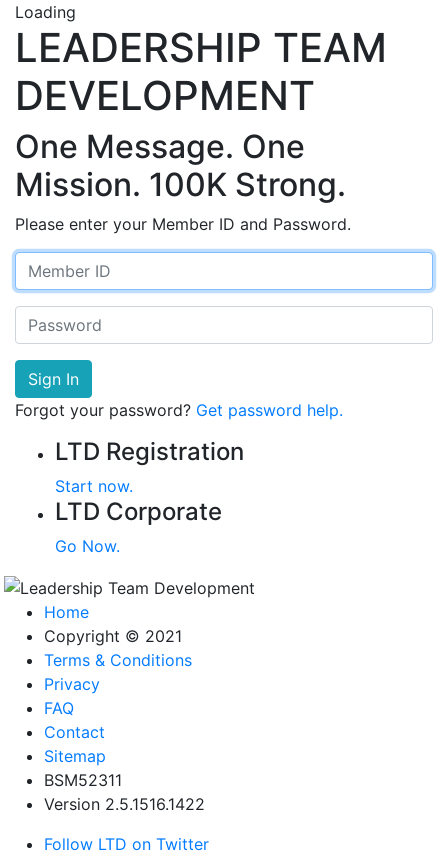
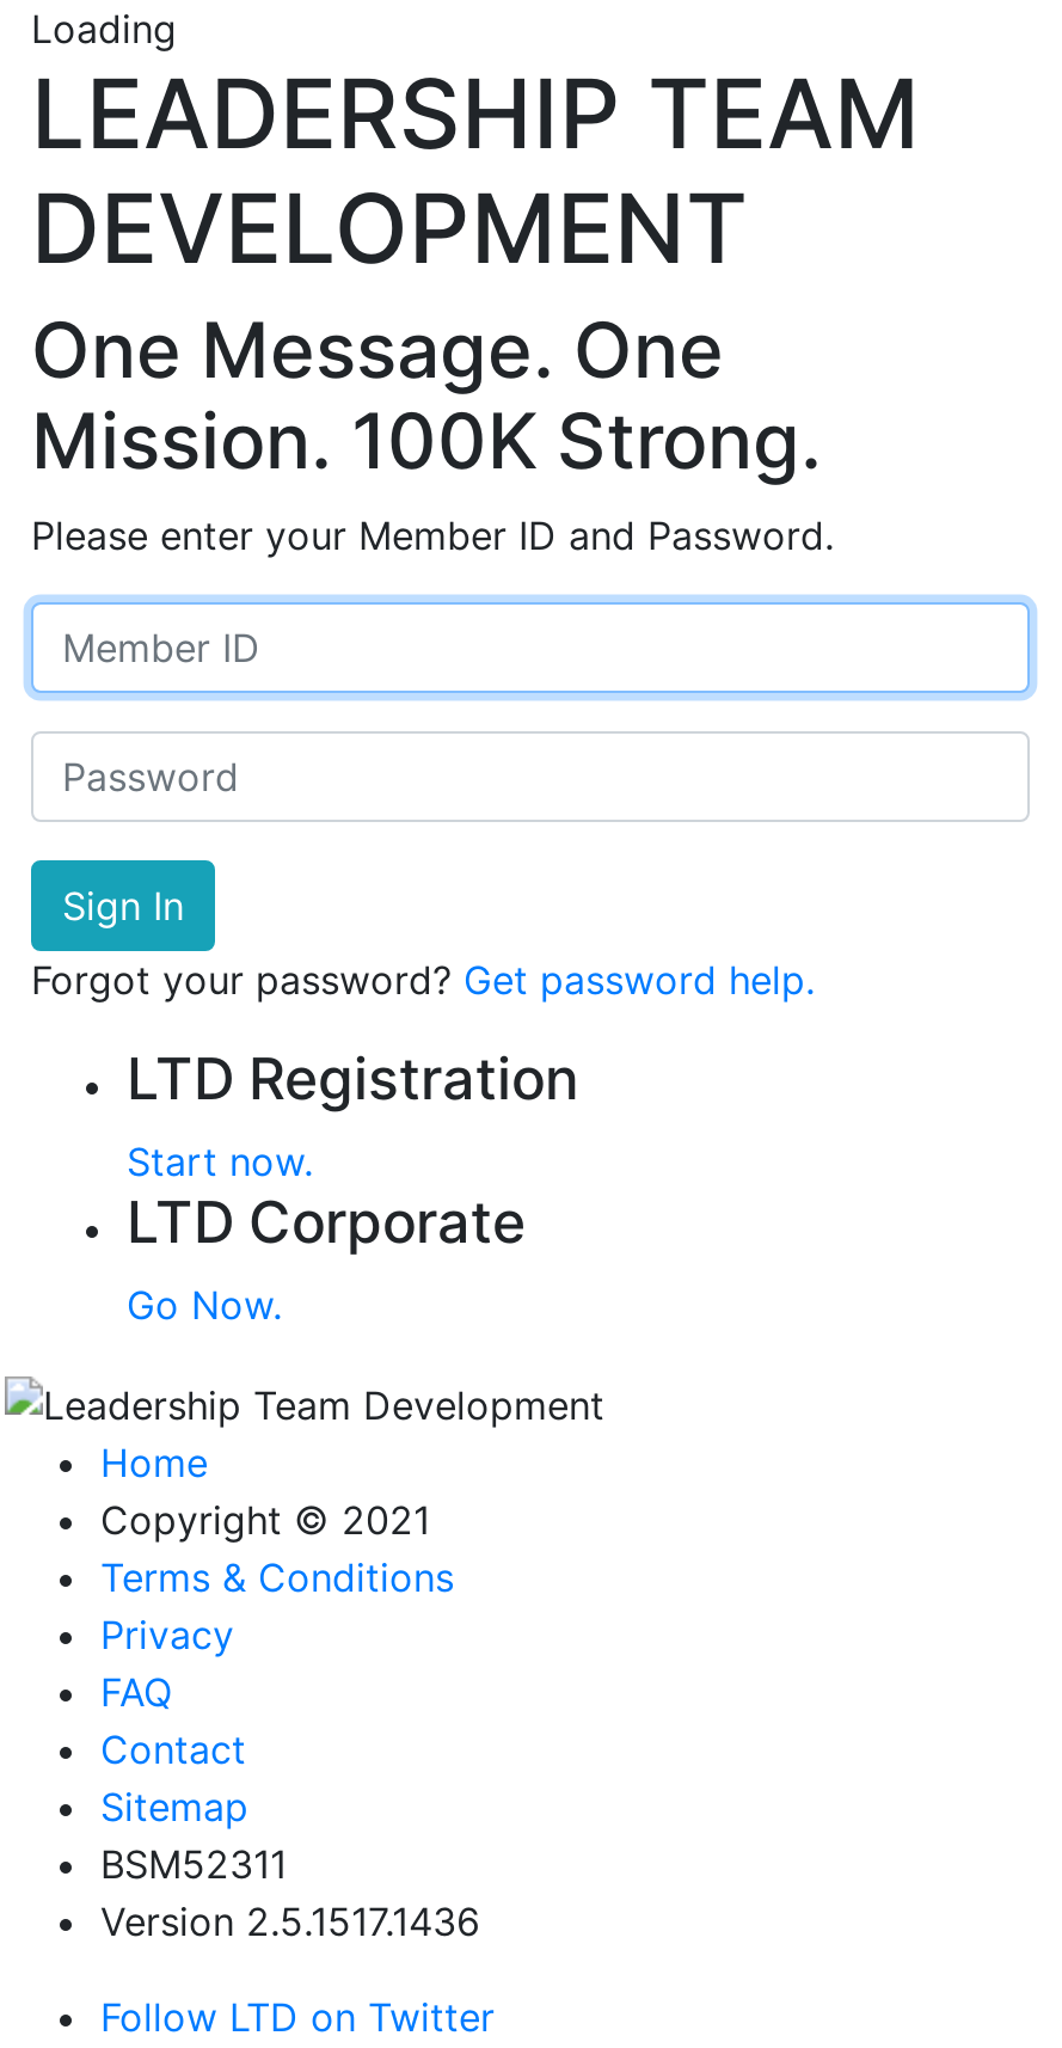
- Version 2.5.1516.1422
+ Version 2.5.1517.1436
